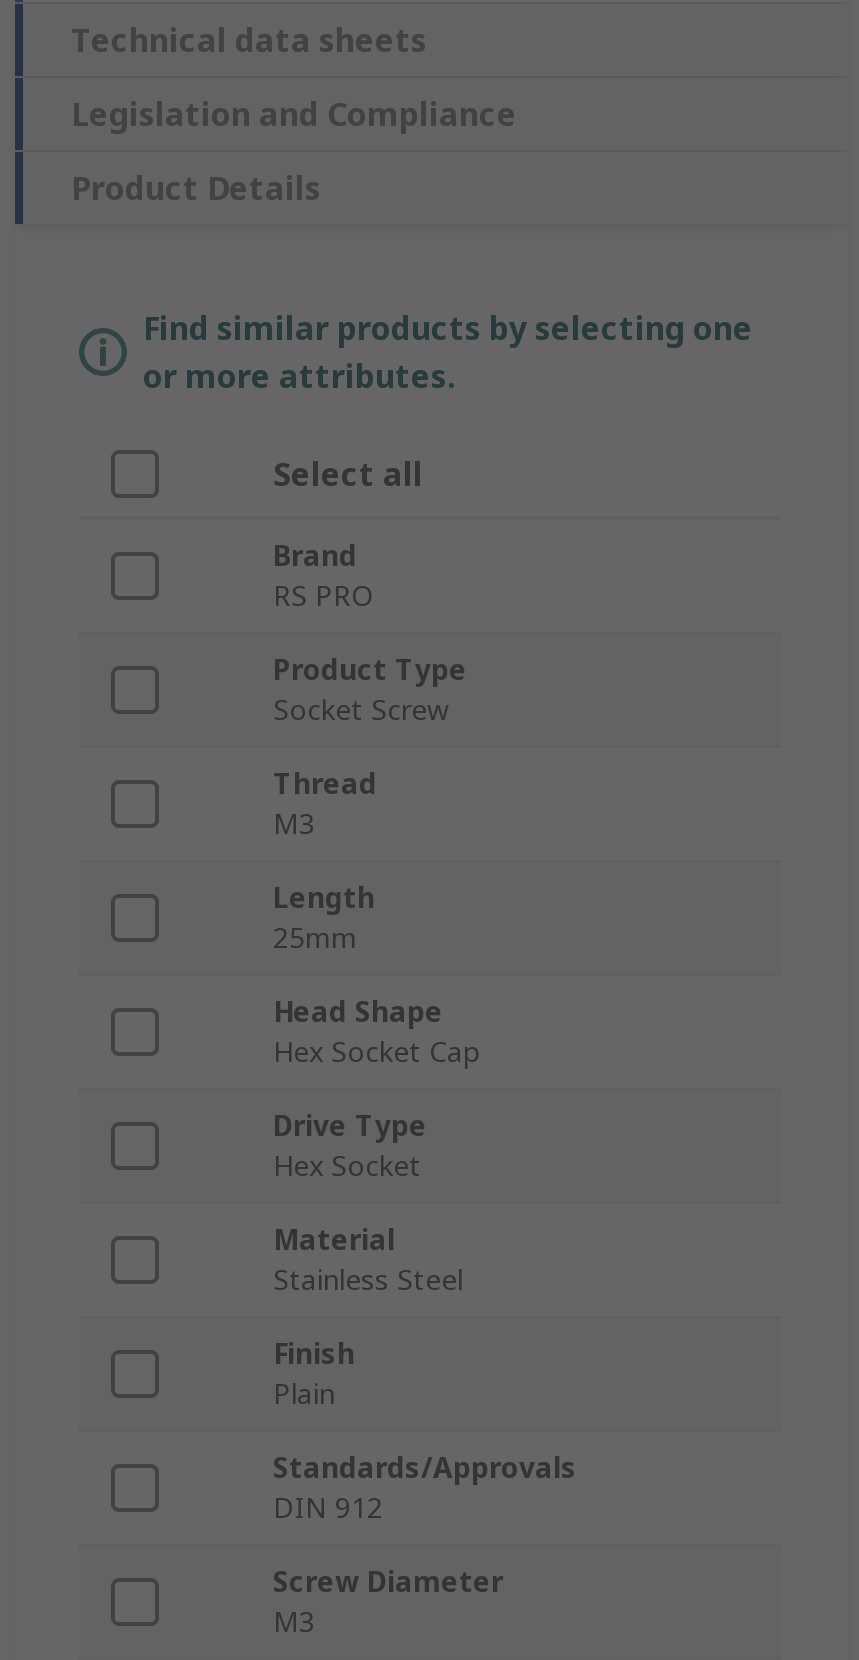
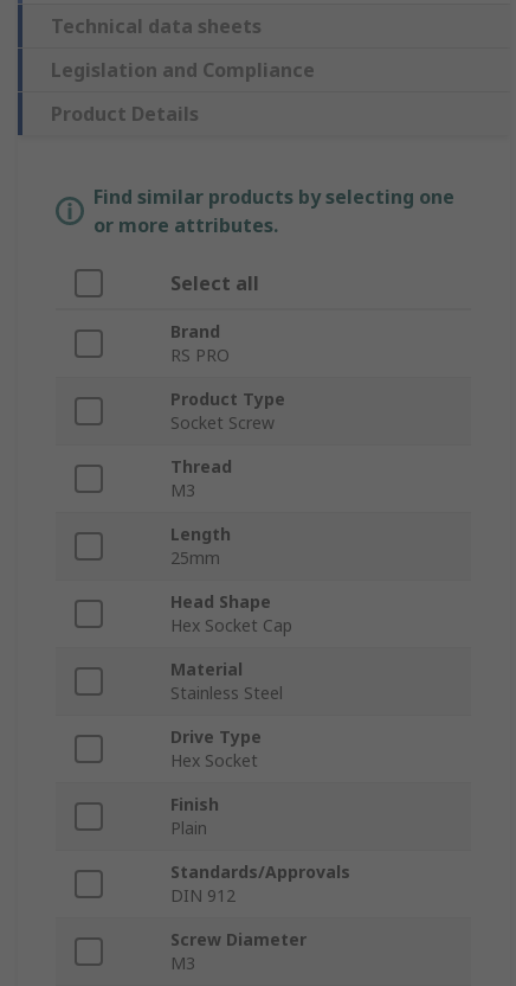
moved down: Drive Type | Hex Socket

moved up: Material | Stainless Steel
